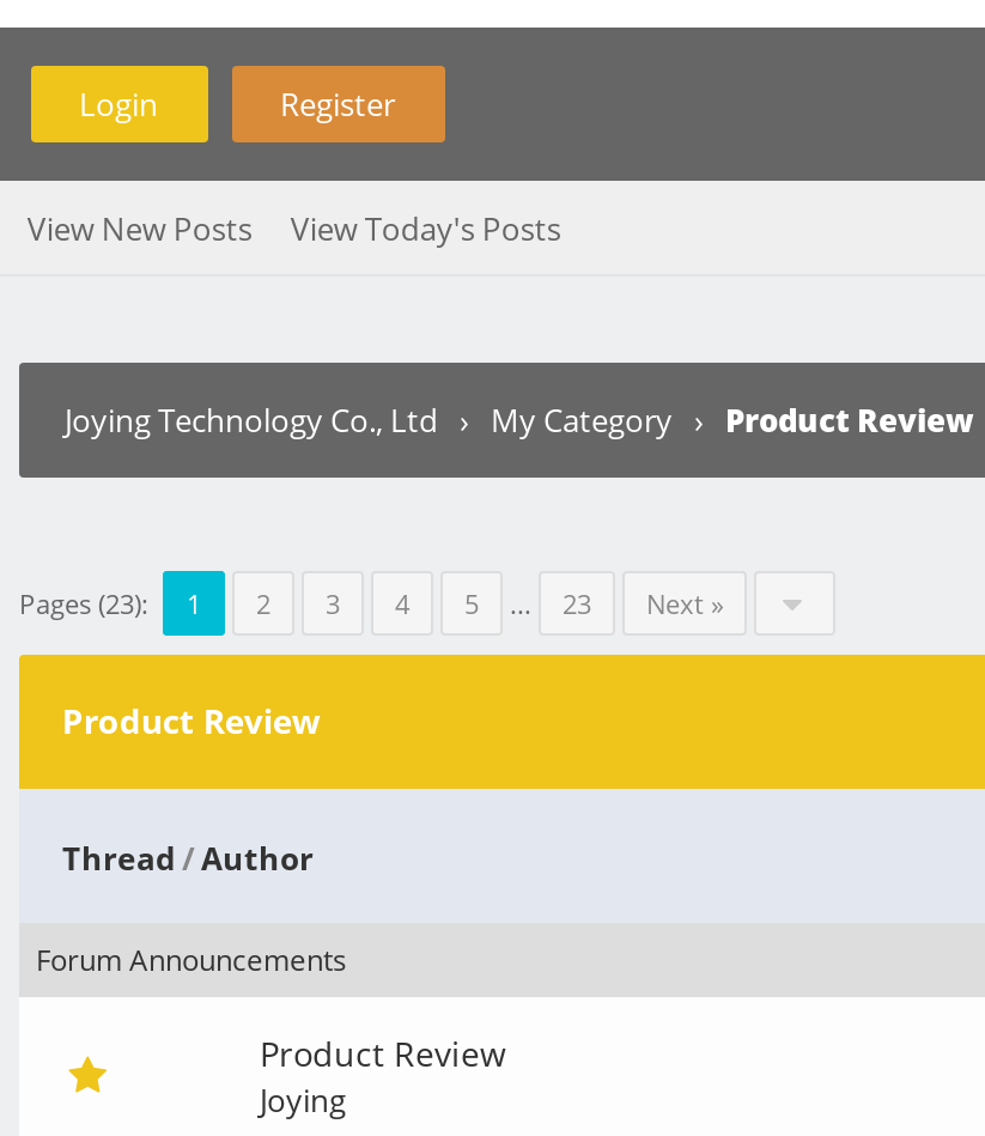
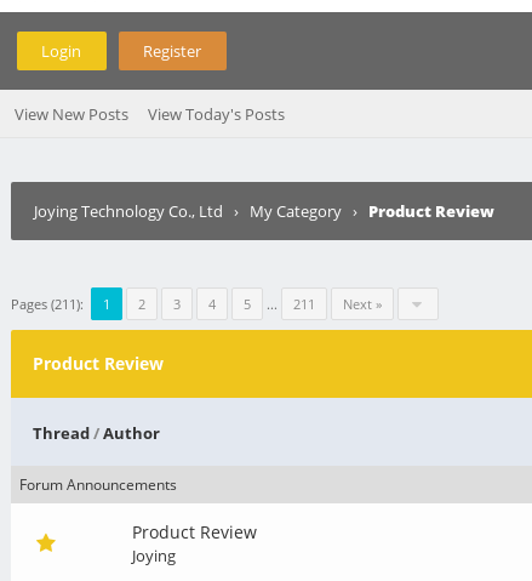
- Pages (23):
+ Pages (211):

- 23
+ 211
